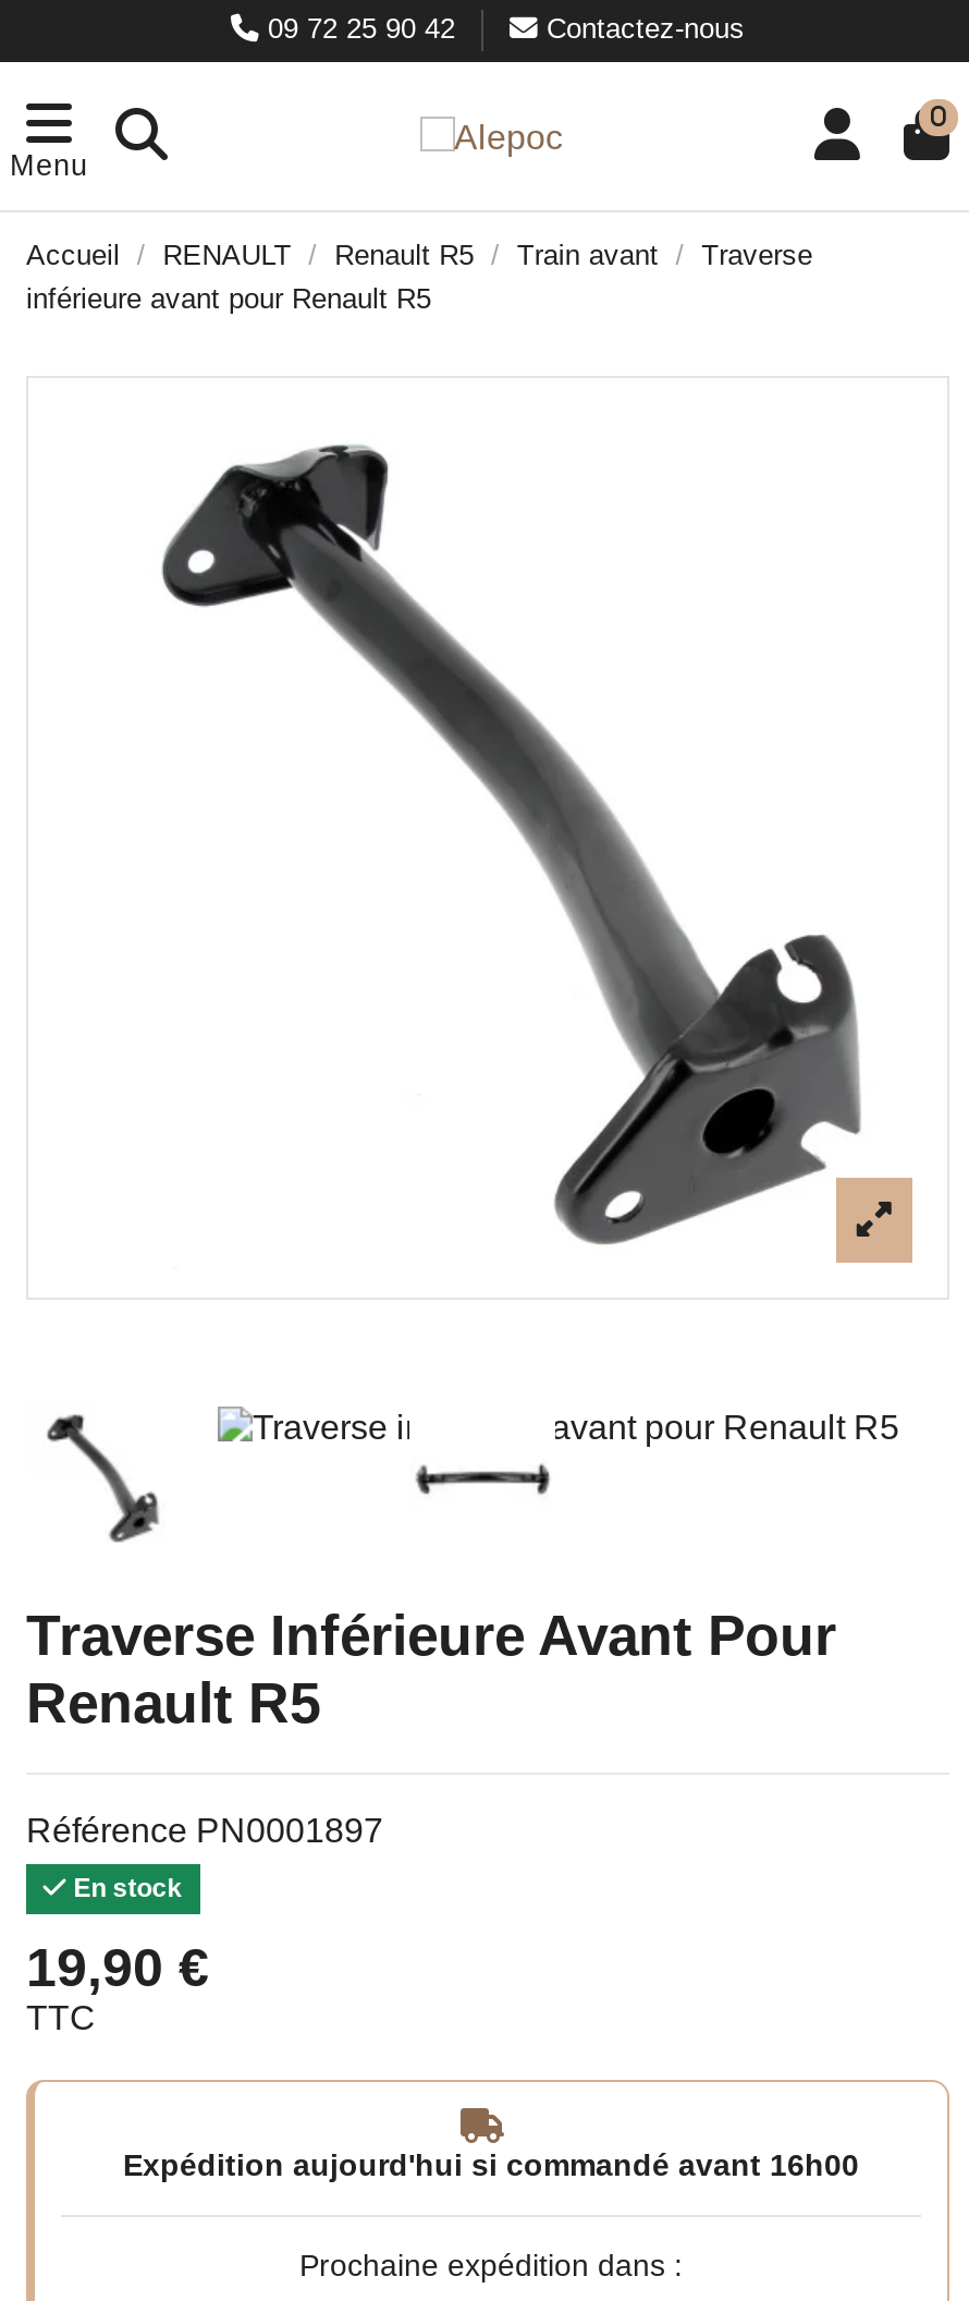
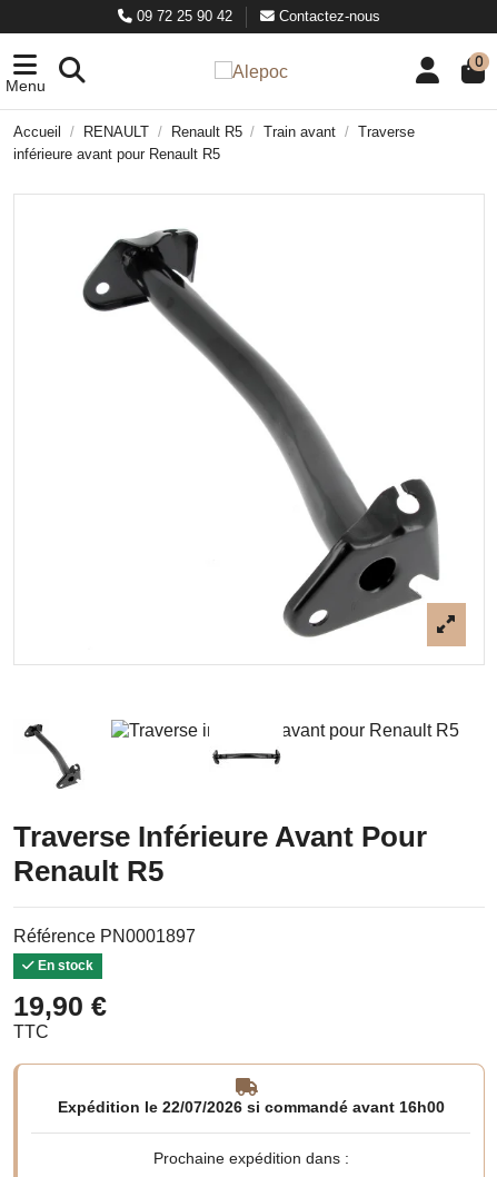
- Expédition aujourd'hui si commandé avant 16h00
+ Expédition le 22/07/2026 si commandé avant 16h00
